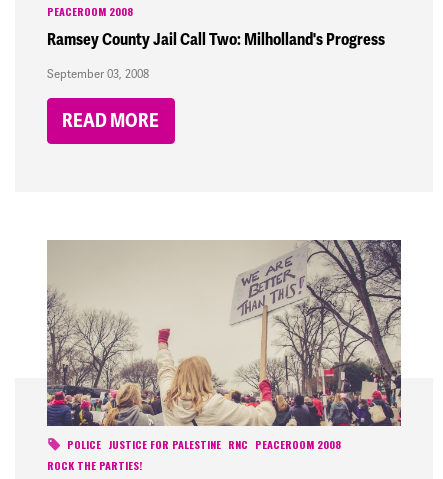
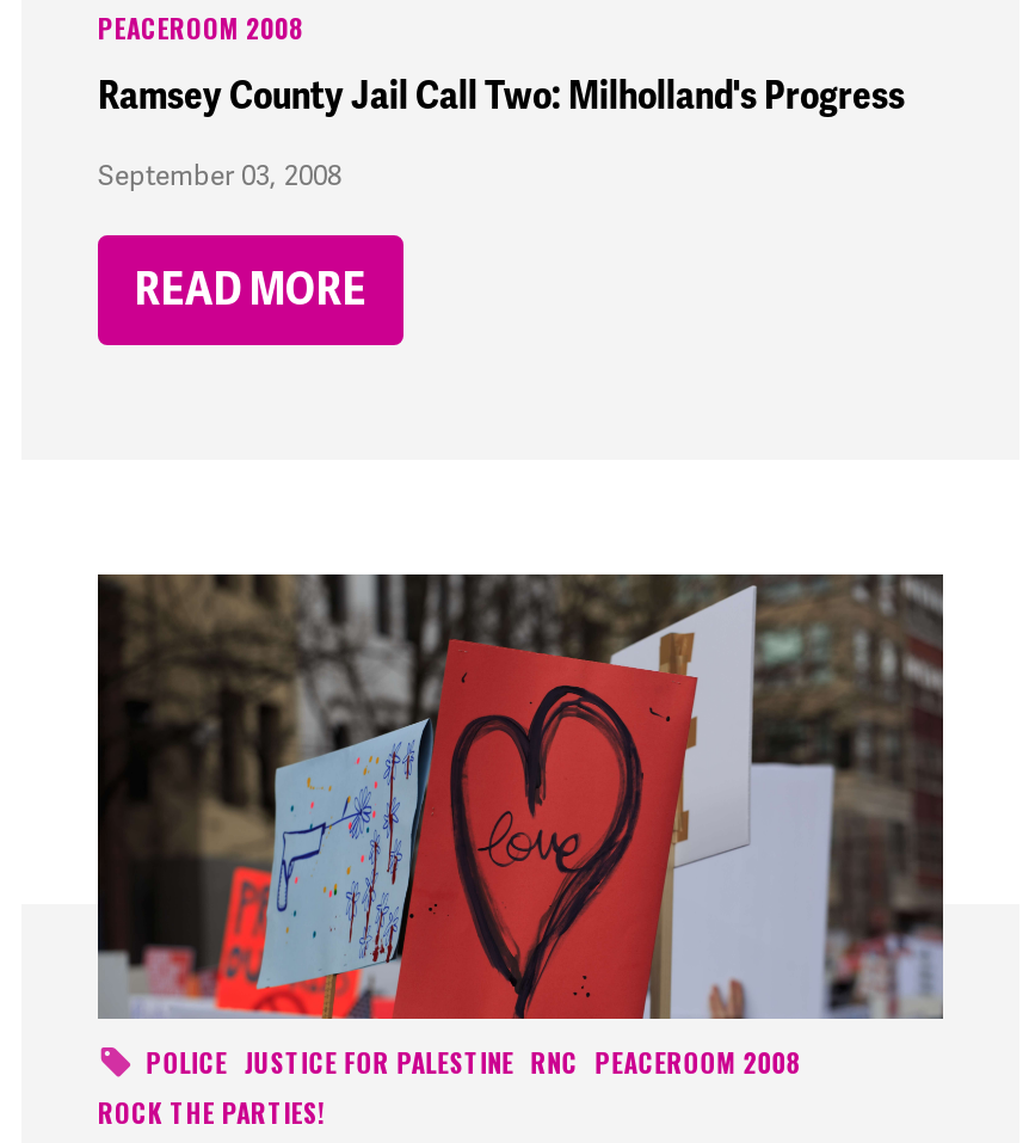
- [image]
+ [image]
